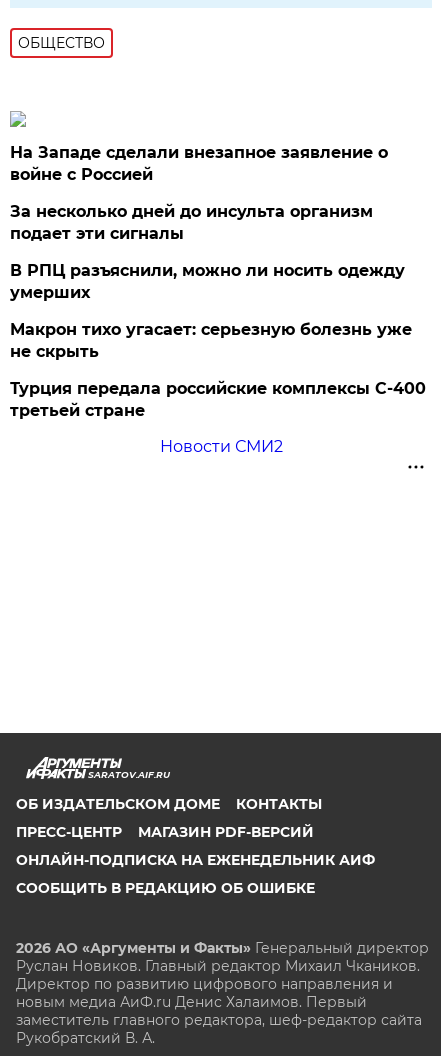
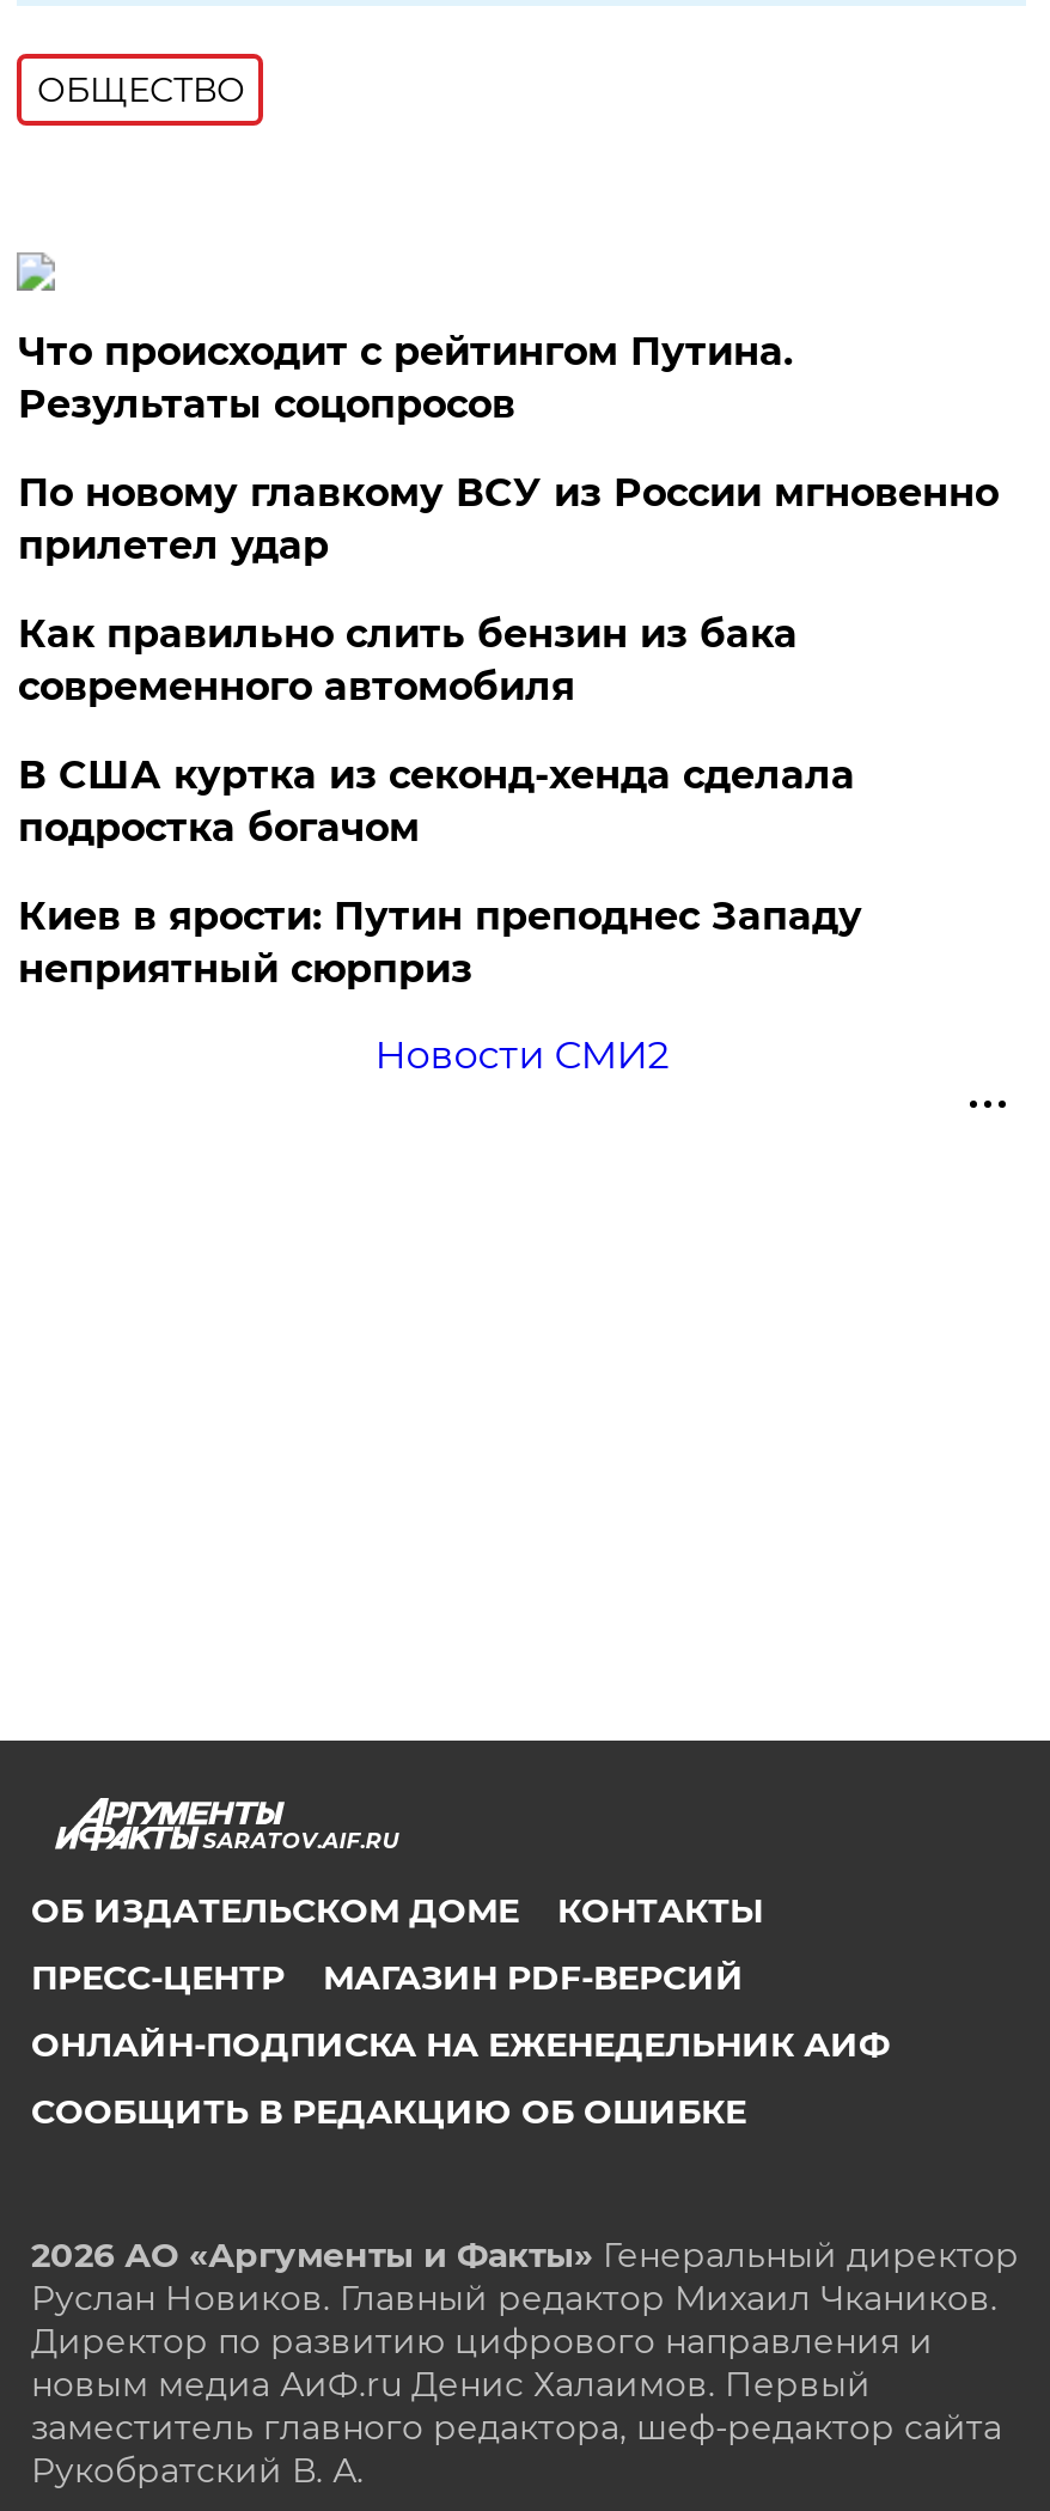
- На Западе сделали внезапное заявление о
- войне с Россией
+ Что происходит с рейтингом Путина.
+ Результаты соцопросов

- За несколько дней до инсульта организм
- подает эти сигналы
+ По новому главкому ВСУ из России мгновенно
+ прилетел удар

- В РПЦ разъяснили, можно ли носить одежду
- умерших
+ Как правильно слить бензин из бака
+ современного автомобиля

- Макрон тихо угасает: серьезную болезнь уже
- не скрыть
+ В США куртка из секонд-хенда сделала
+ подростка богачом

- Турция передала российские комплексы С-400
- третьей стране
+ Киев в ярости: Путин преподнес Западу
+ неприятный сюрприз
